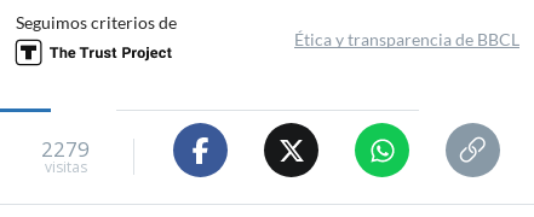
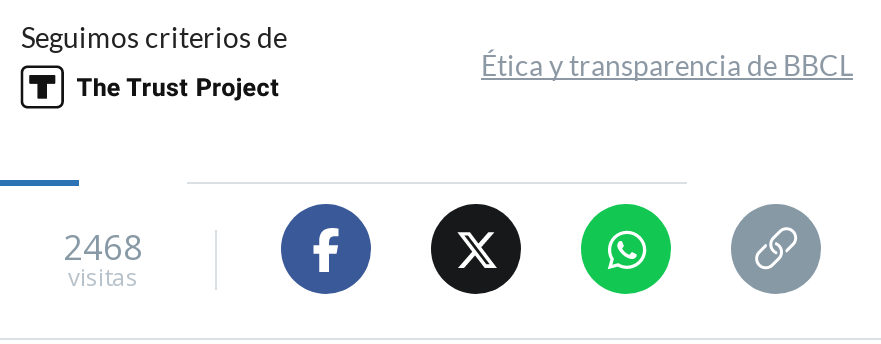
- 2279
+ 2468
